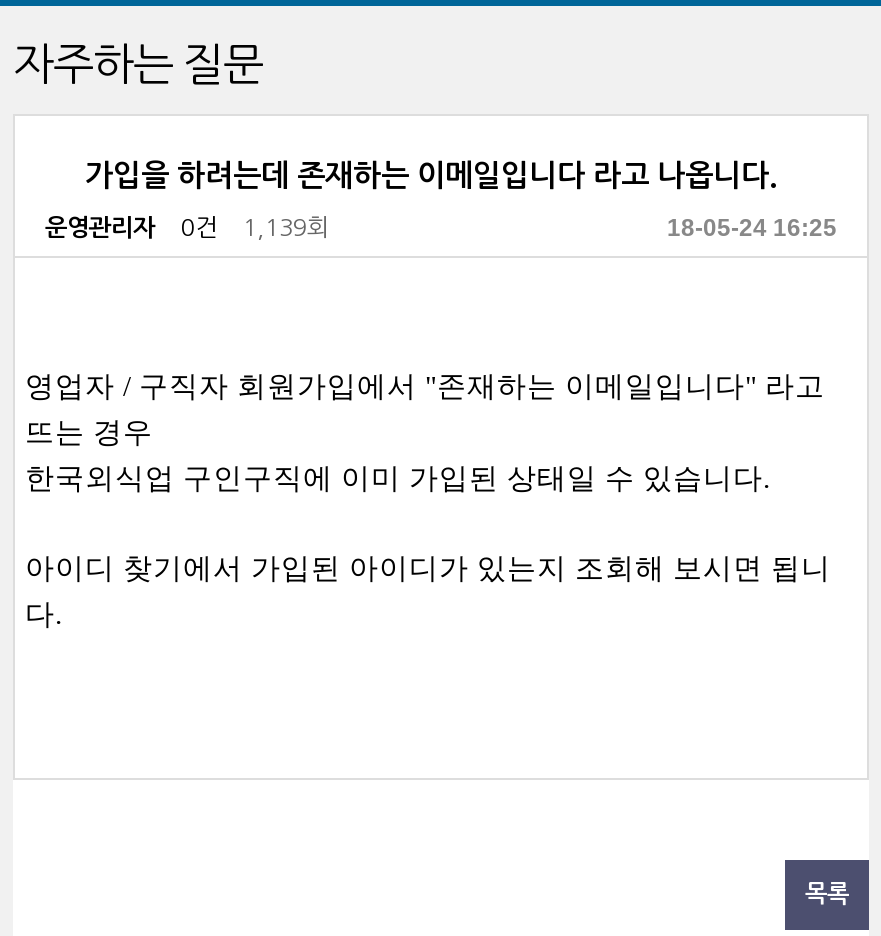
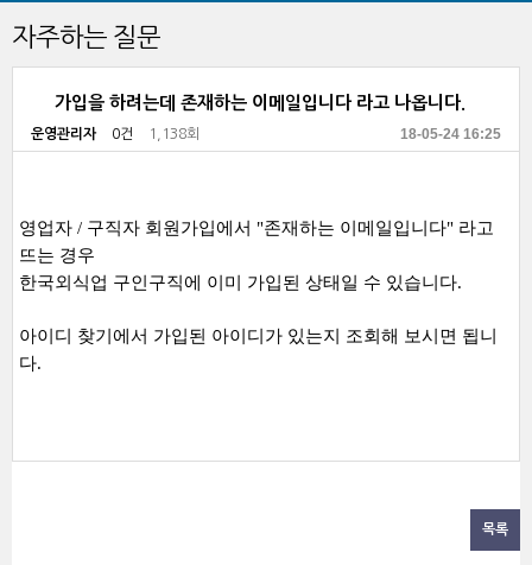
- 운영관리자 0건 1,139회
+ 운영관리자 0건 1,138회
